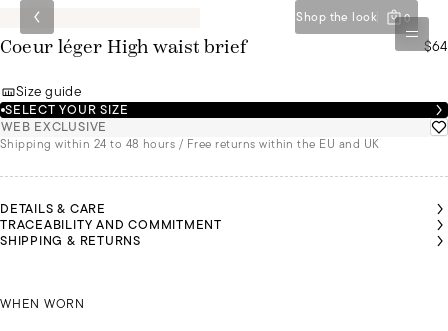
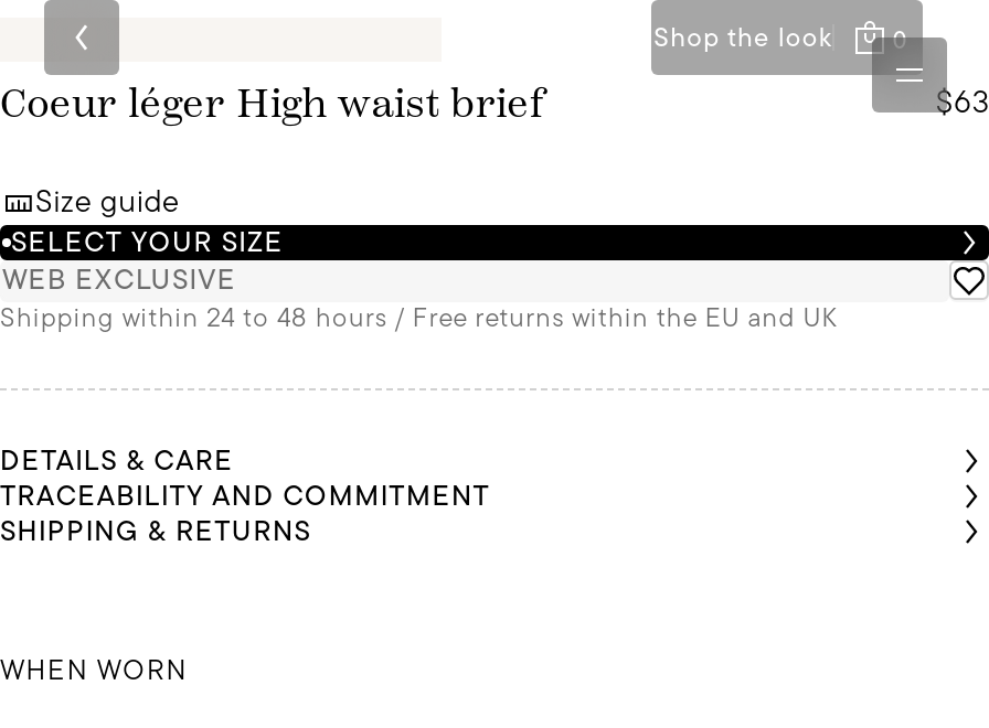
- $64
+ $63
